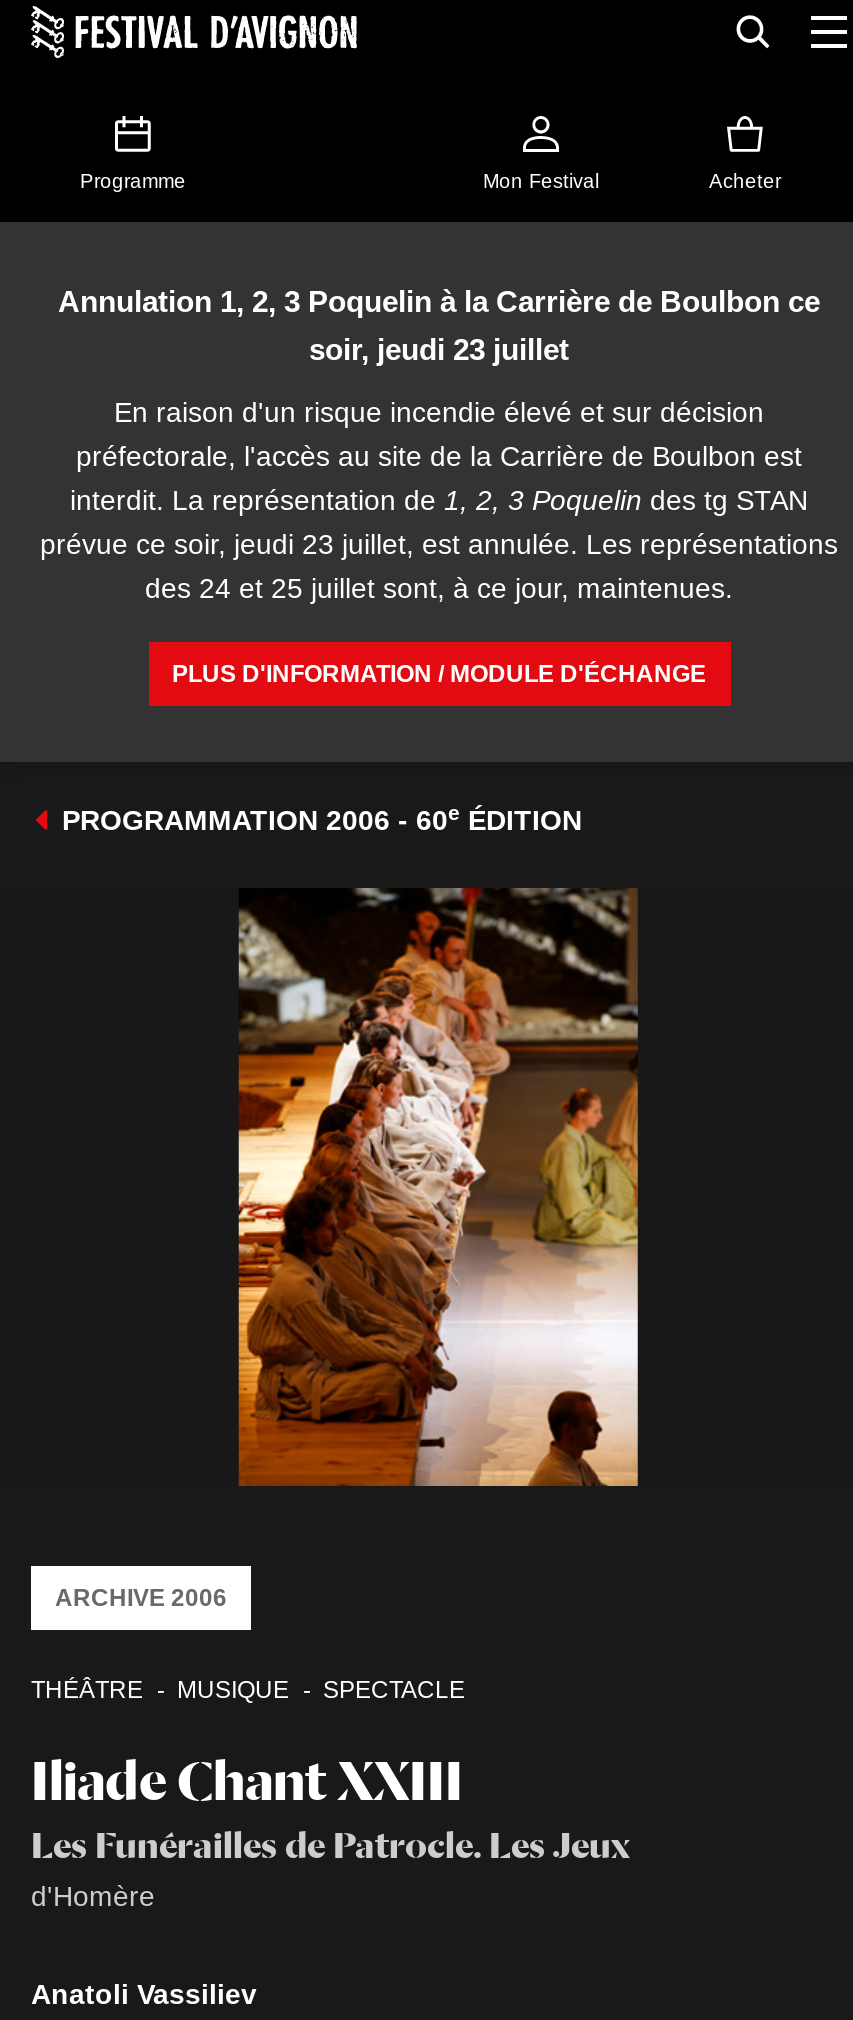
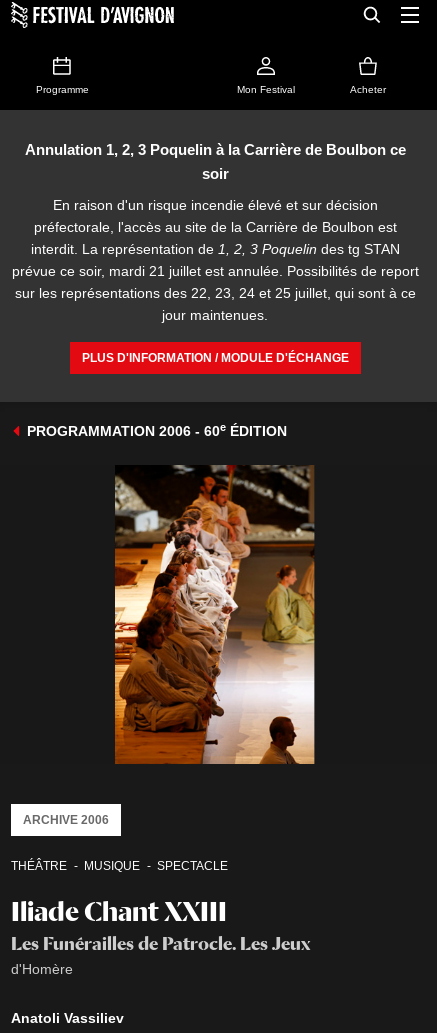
- soir, jeudi 23 juillet
+ soir

- prévue ce soir, jeudi 23 juillet, est annulée. Les représentations
- des 24 et 25 juillet sont, à ce jour, maintenues.
+ prévue ce soir, mardi 21 juillet est annulée. Possibilités de report
+ sur les représentations des 22, 23, 24 et 25 juillet, qui sont à ce
+ jour maintenues.
